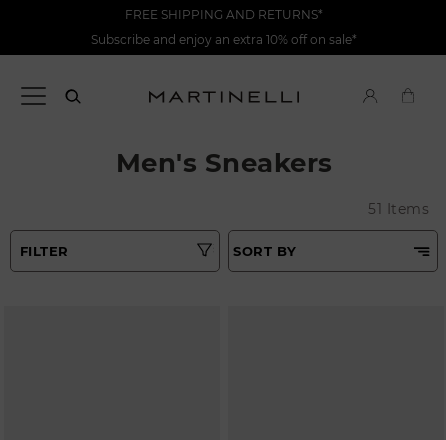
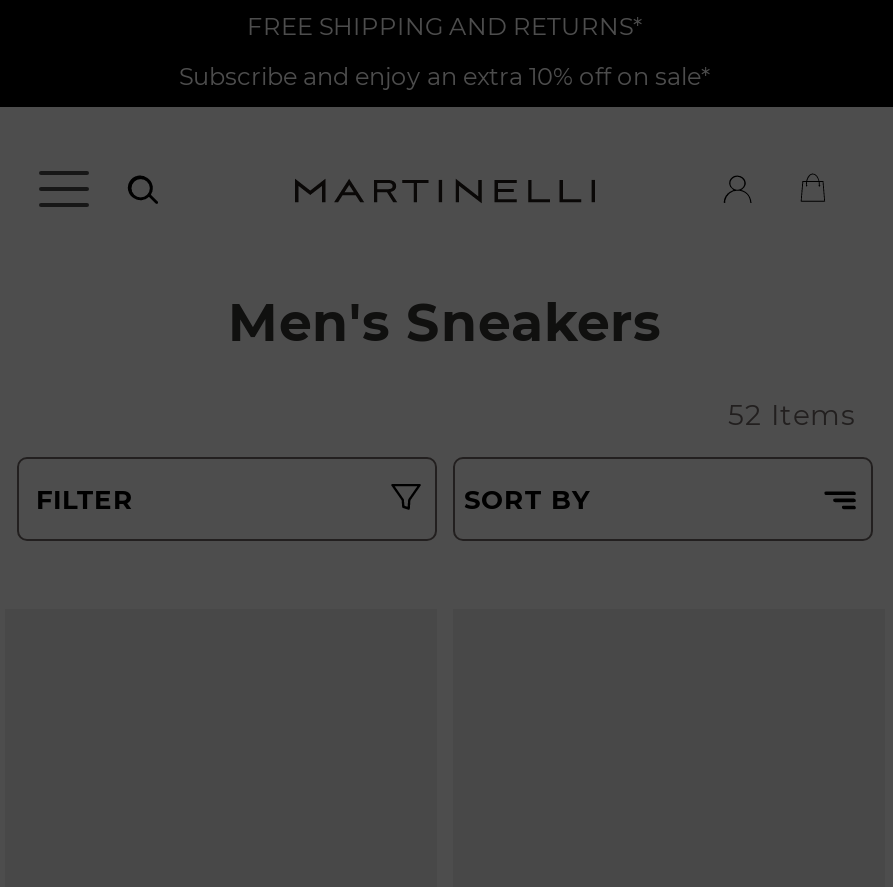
- 51 Items
+ 52 Items
